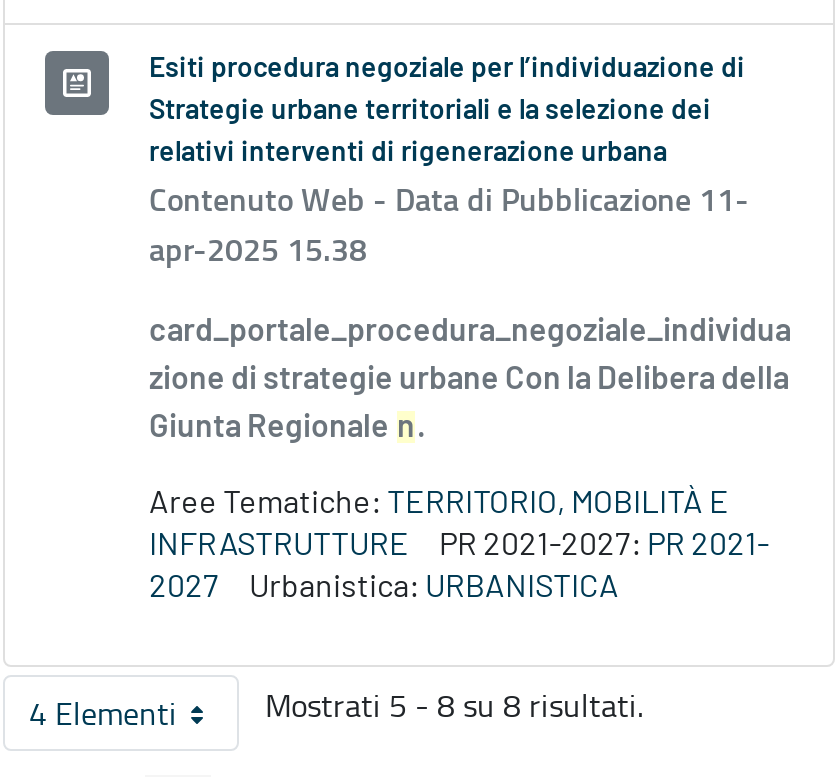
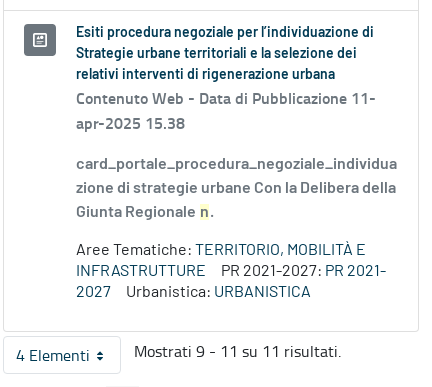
- Mostrati 5 - 8 su 8 risultati.
+ Mostrati 9 - 11 su 11 risultati.
